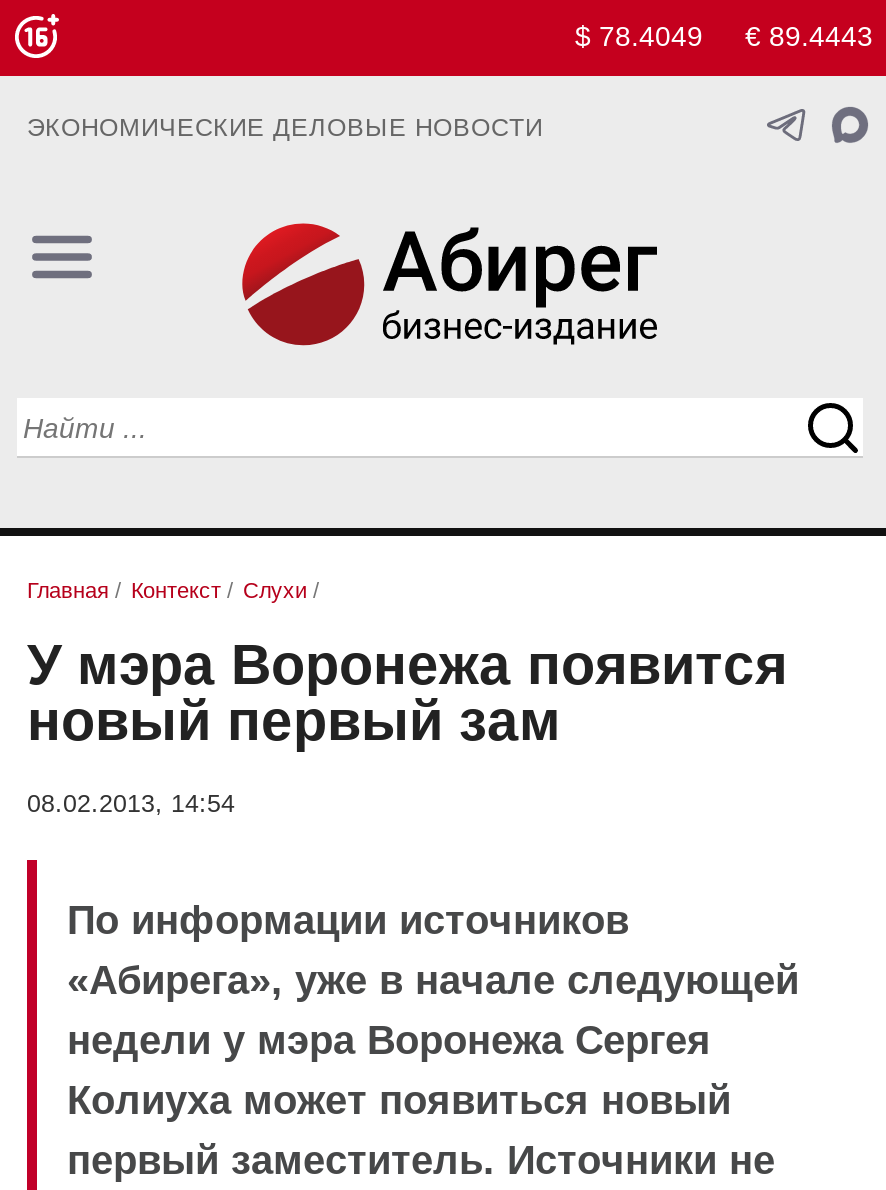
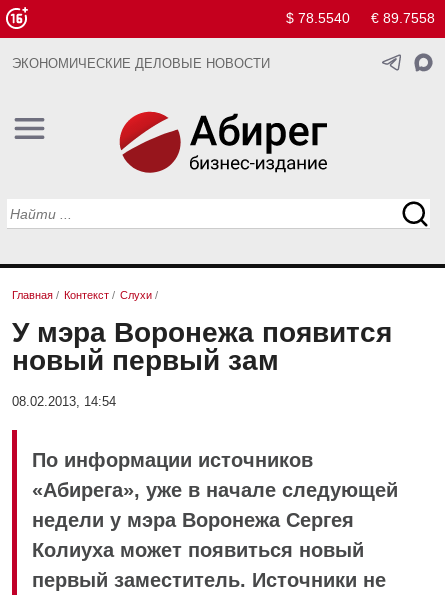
- $ 78.4049
+ $ 78.5540

- € 89.4443
+ € 89.7558
